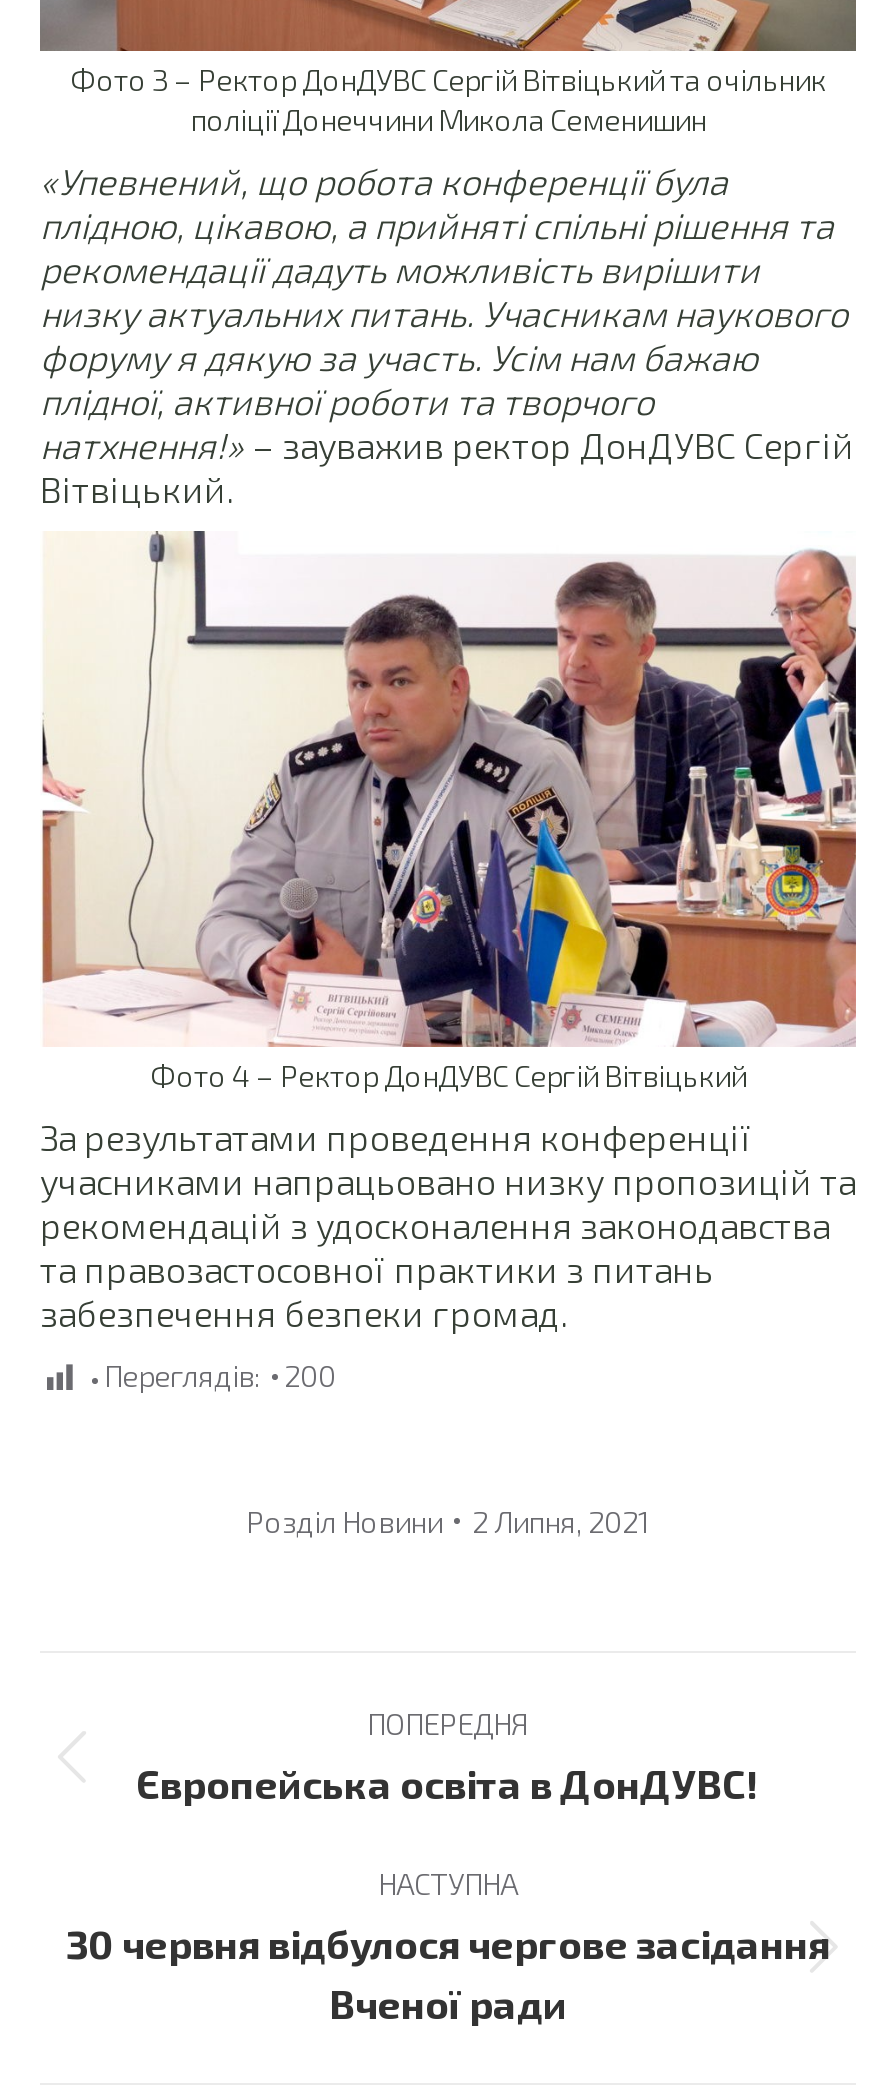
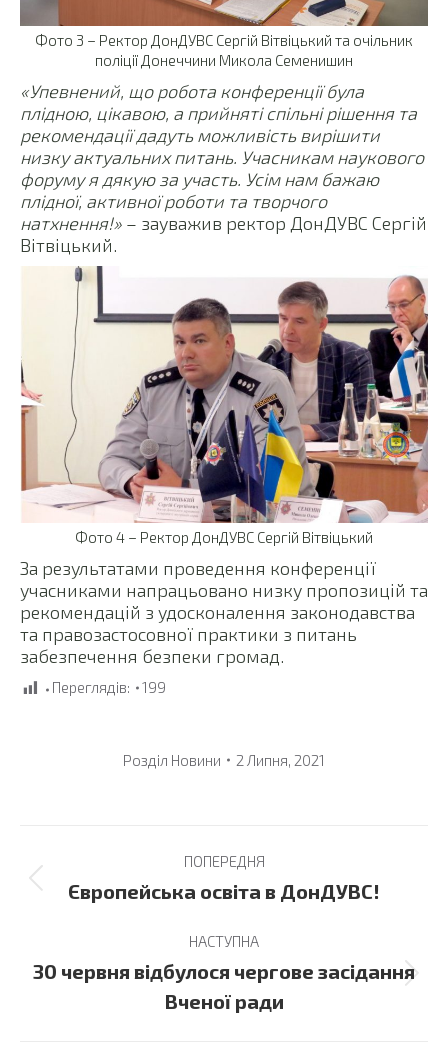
- Переглядів: 200
+ Переглядів: 199
